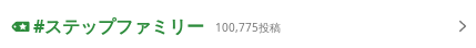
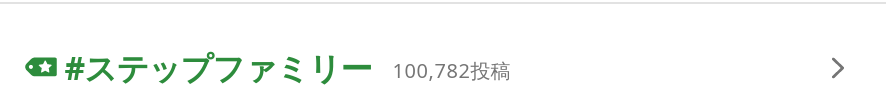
- ステップファミリー 100,775投稿
+ ステップファミリー 100,782投稿
